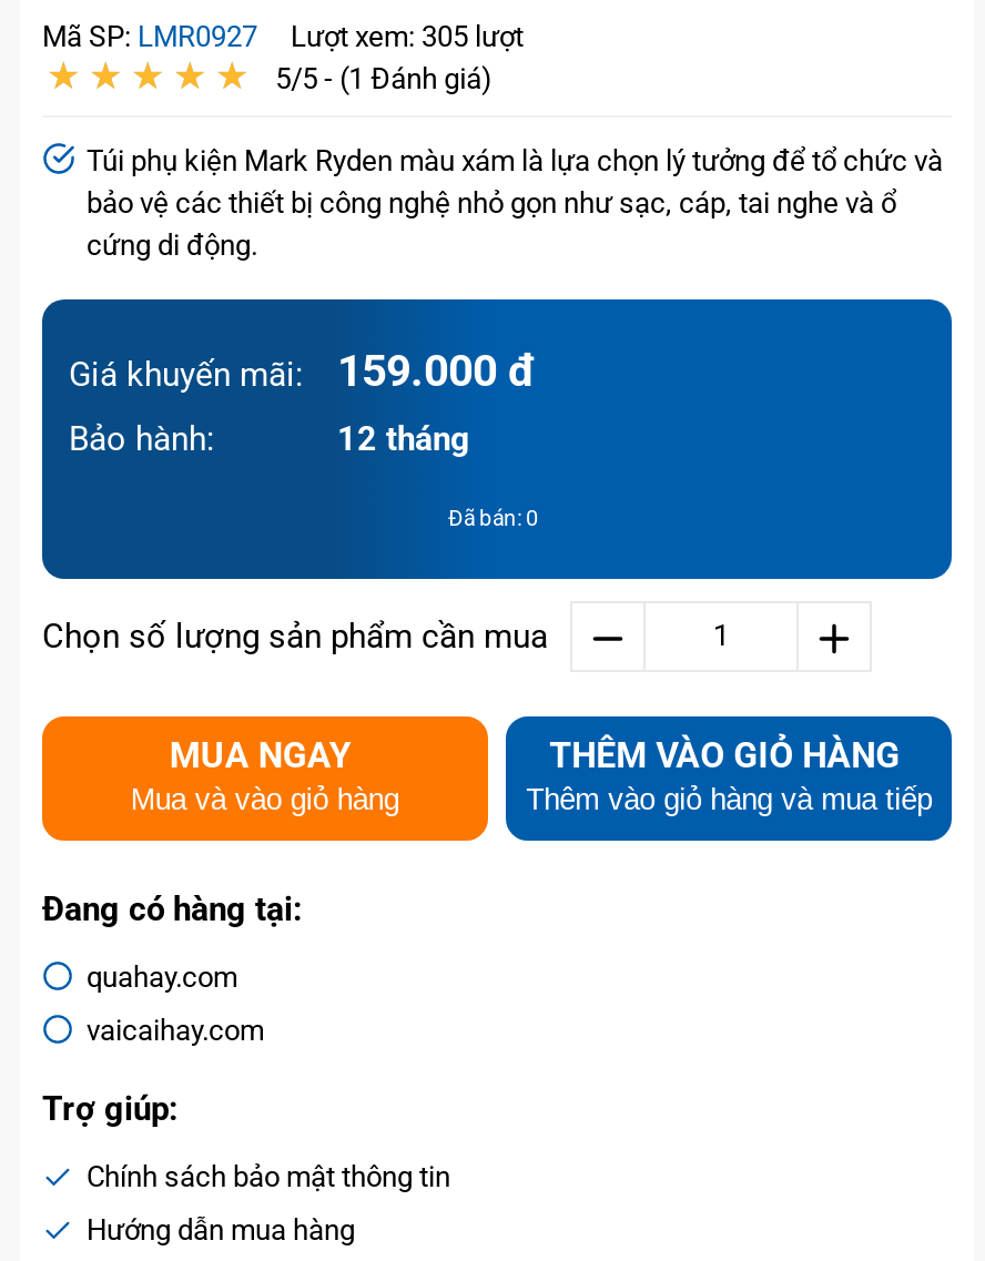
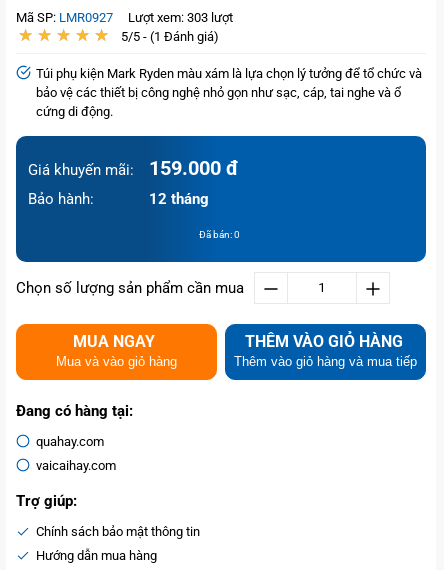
- Mã SP: LMR0927 Lượt xem: 305 lượt
+ Mã SP: LMR0927 Lượt xem: 303 lượt
